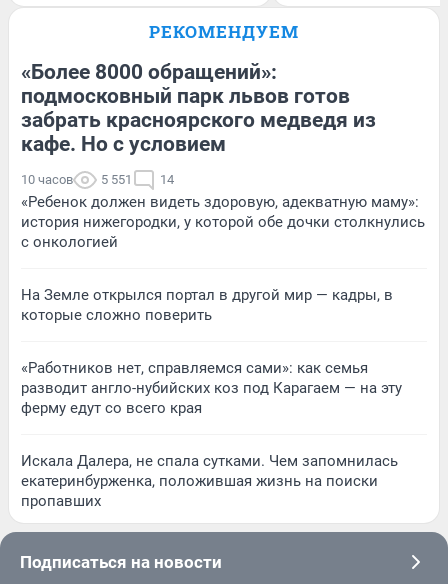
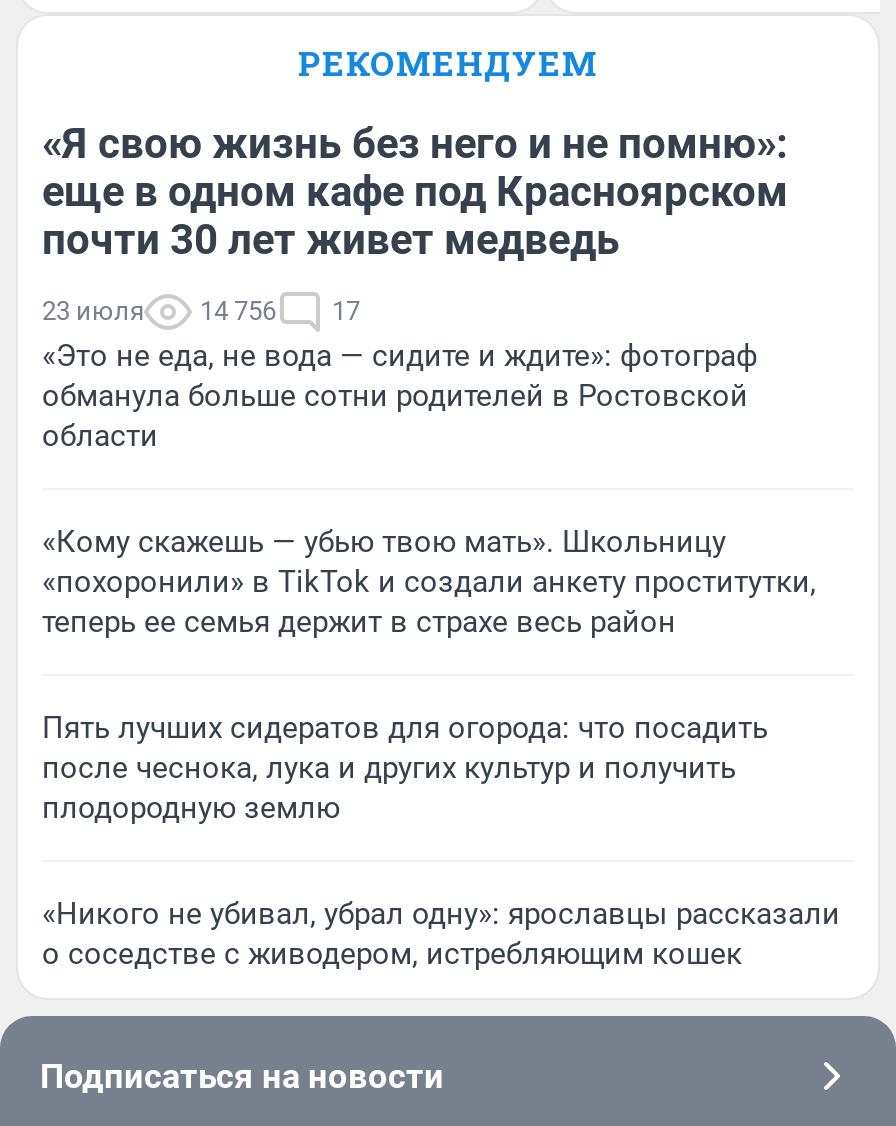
- «Более 8000 обращений»:
- подмосковный парк львов готов
- забрать красноярского медведя из
- кафе. Но с условием
+ «Я свою жизнь без него и не помню»:
+ еще в одном кафе под Красноярском
+ почти 30 лет живет медведь

- 10 часов
- 5 551
- 14
- «Ребенок должен видеть здоровую, адекватную маму»:
- история нижегородки, у которой обе дочки столкнулись
- с онкологией
+ 23 июля
+ 14 756
+ 17
+ «Это не еда, не вода — сидите и ждите»: фотограф
+ обманула больше сотни родителей в Ростовской
+ области

- На Земле открылся портал в другой мир — кадры, в
- которые сложно поверить
+ «Кому скажешь — убью твою мать». Школьницу
+ «похоронили» в TikTok и создали анкету проститутки,
+ теперь ее семья держит в страхе весь район

- «Работников нет, справляемся сами»: как семья
- разводит англо-нубийских коз под Карагаем — на эту
- ферму едут со всего края
+ Пять лучших сидератов для огорода: что посадить
+ после чеснока, лука и других культур и получить
+ плодородную землю

- Искала Далера, не спала сутками. Чем запомнилась
- екатеринбурженка, положившая жизнь на поиски
- пропавших
+ «Никого не убивал, убрал одну»: ярославцы рассказали
+ о соседстве с живодером, истребляющим кошек
